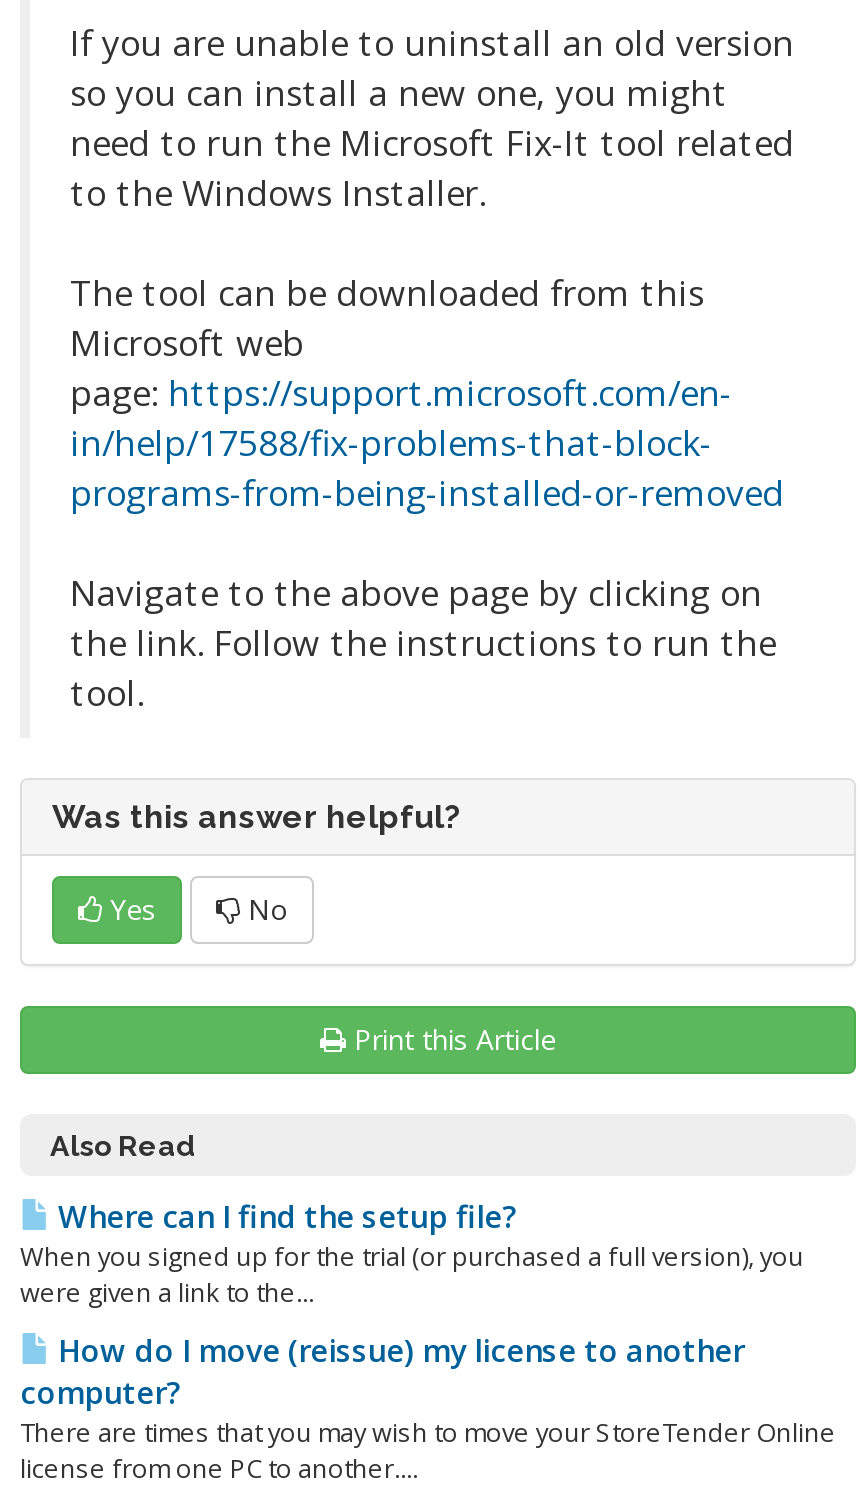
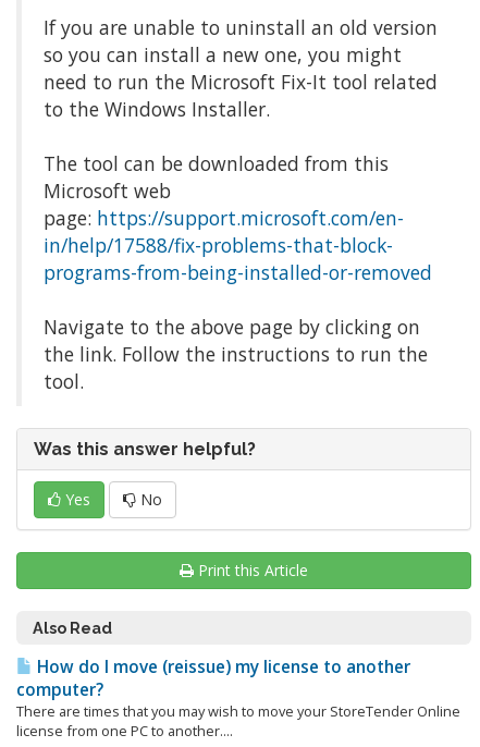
- Where can I find the setup file?
- When you signed up for the trial (or purchased a full version), you
- were given a link to the...
